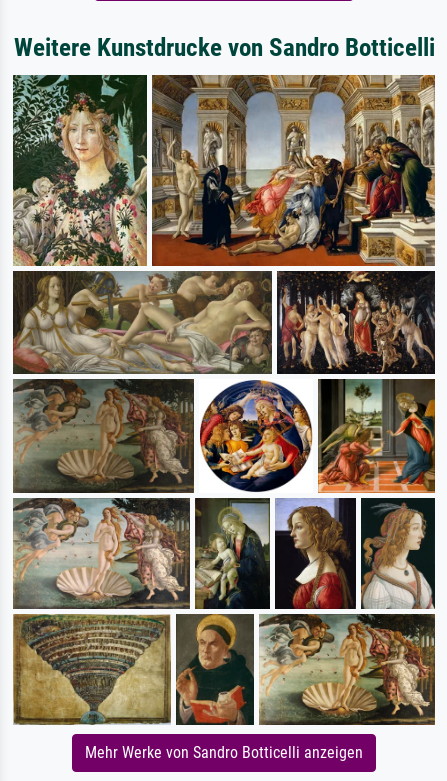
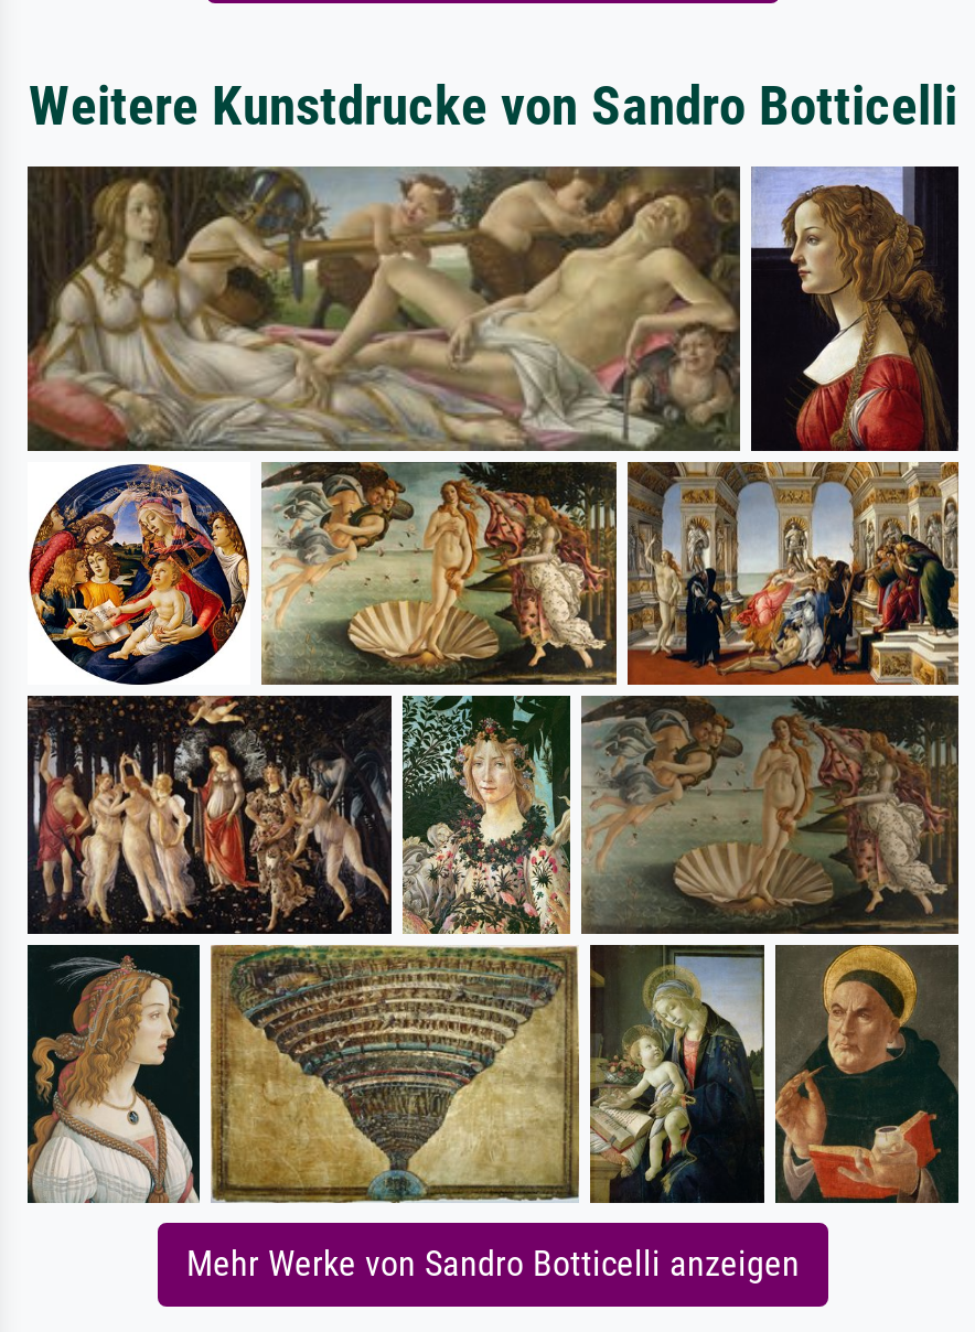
- [image]
+ [image]
